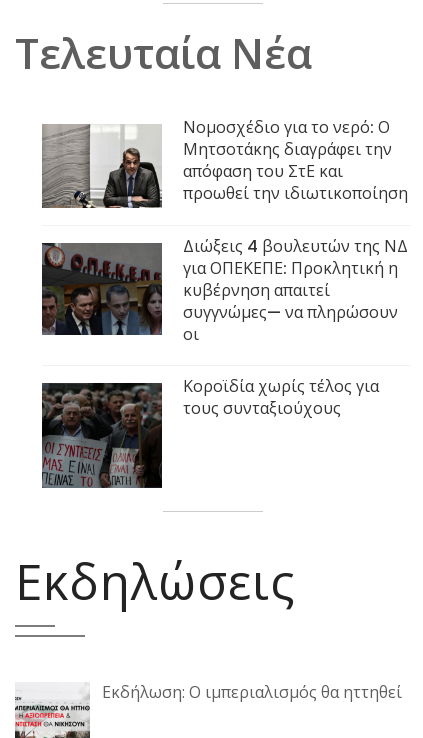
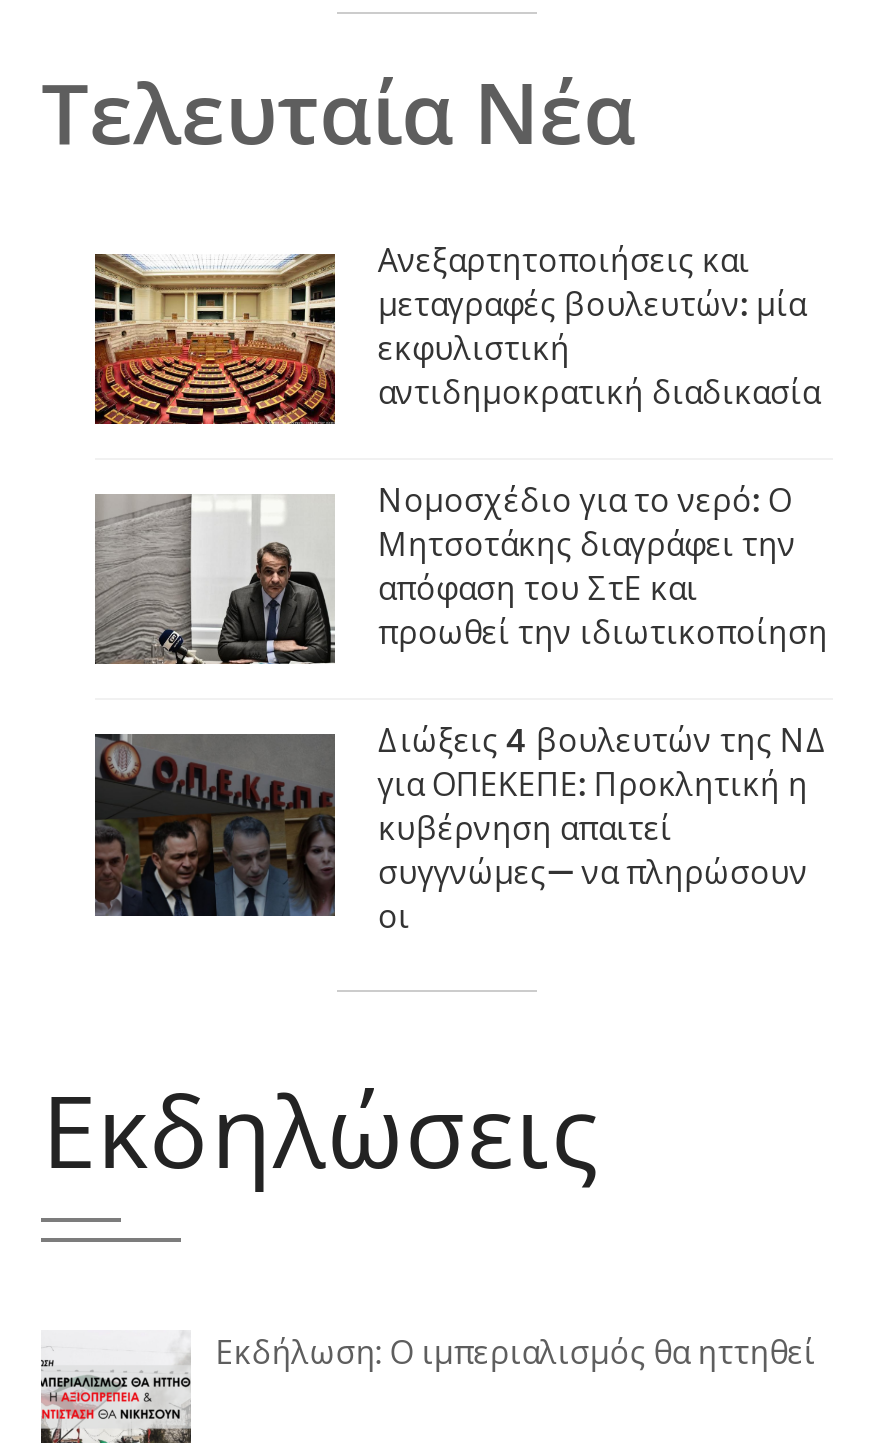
+ [image]
+ Ανεξαρτητοποιήσεις και
+ μεταγραφές βουλευτών: μία
+ εκφυλιστική
+ αντιδημοκρατική διαδικασία

moved down: [image] | Νομοσχέδιο για το νερό: Ο | Μητσοτάκης διαγράφει την | ... | συγγνώμες— να πληρώσουν | οι

- [image]
- Κοροϊδία χωρίς τέλος για
- τους συνταξιούχους
